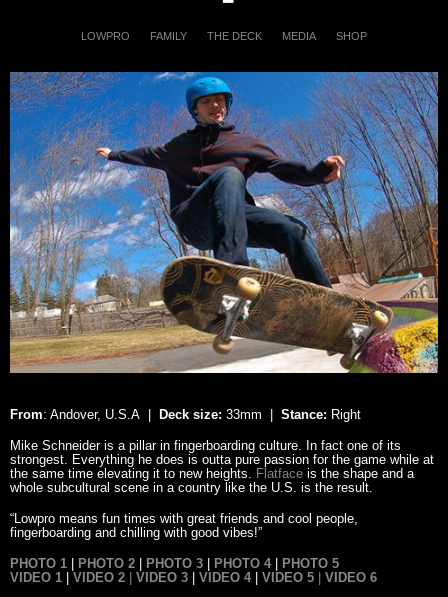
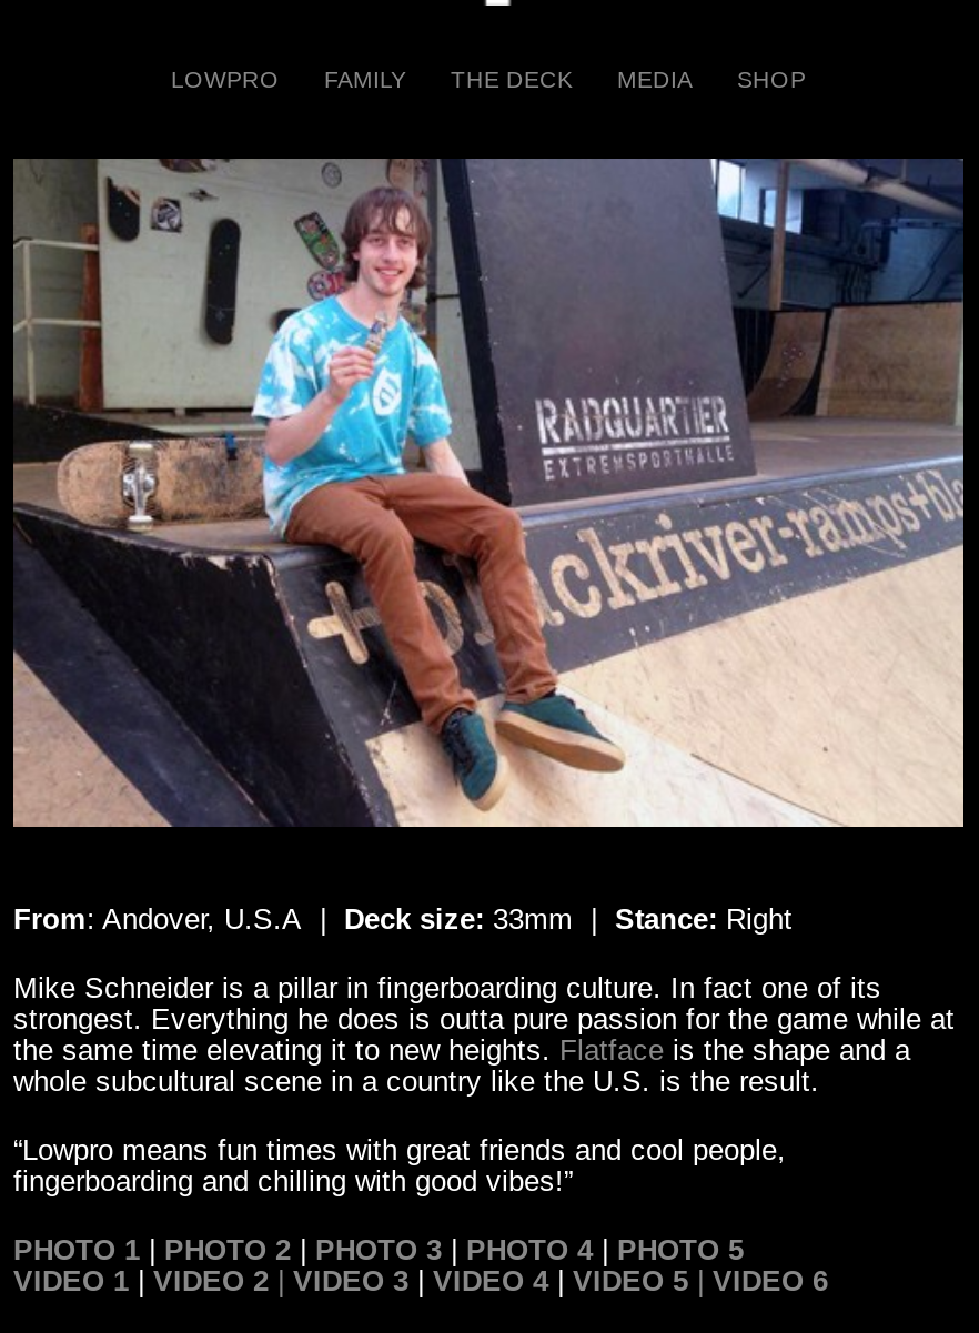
- [image]
+ [image]
